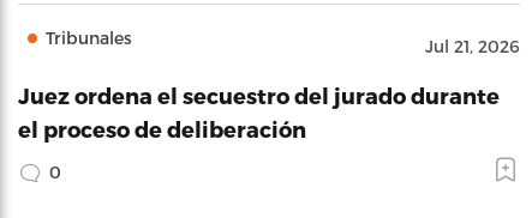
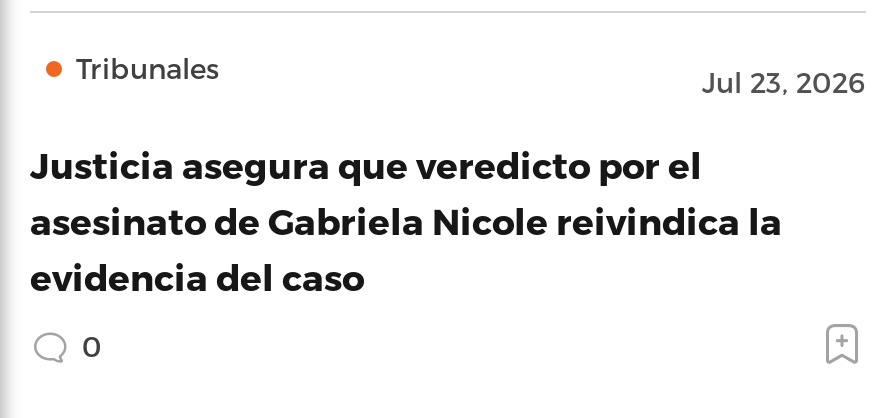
- Jul 21, 2026
+ Jul 23, 2026

- Juez ordena el secuestro del jurado durante
- el proceso de deliberación
+ Justicia asegura que veredicto por el
+ asesinato de Gabriela Nicole reivindica la
+ evidencia del caso
